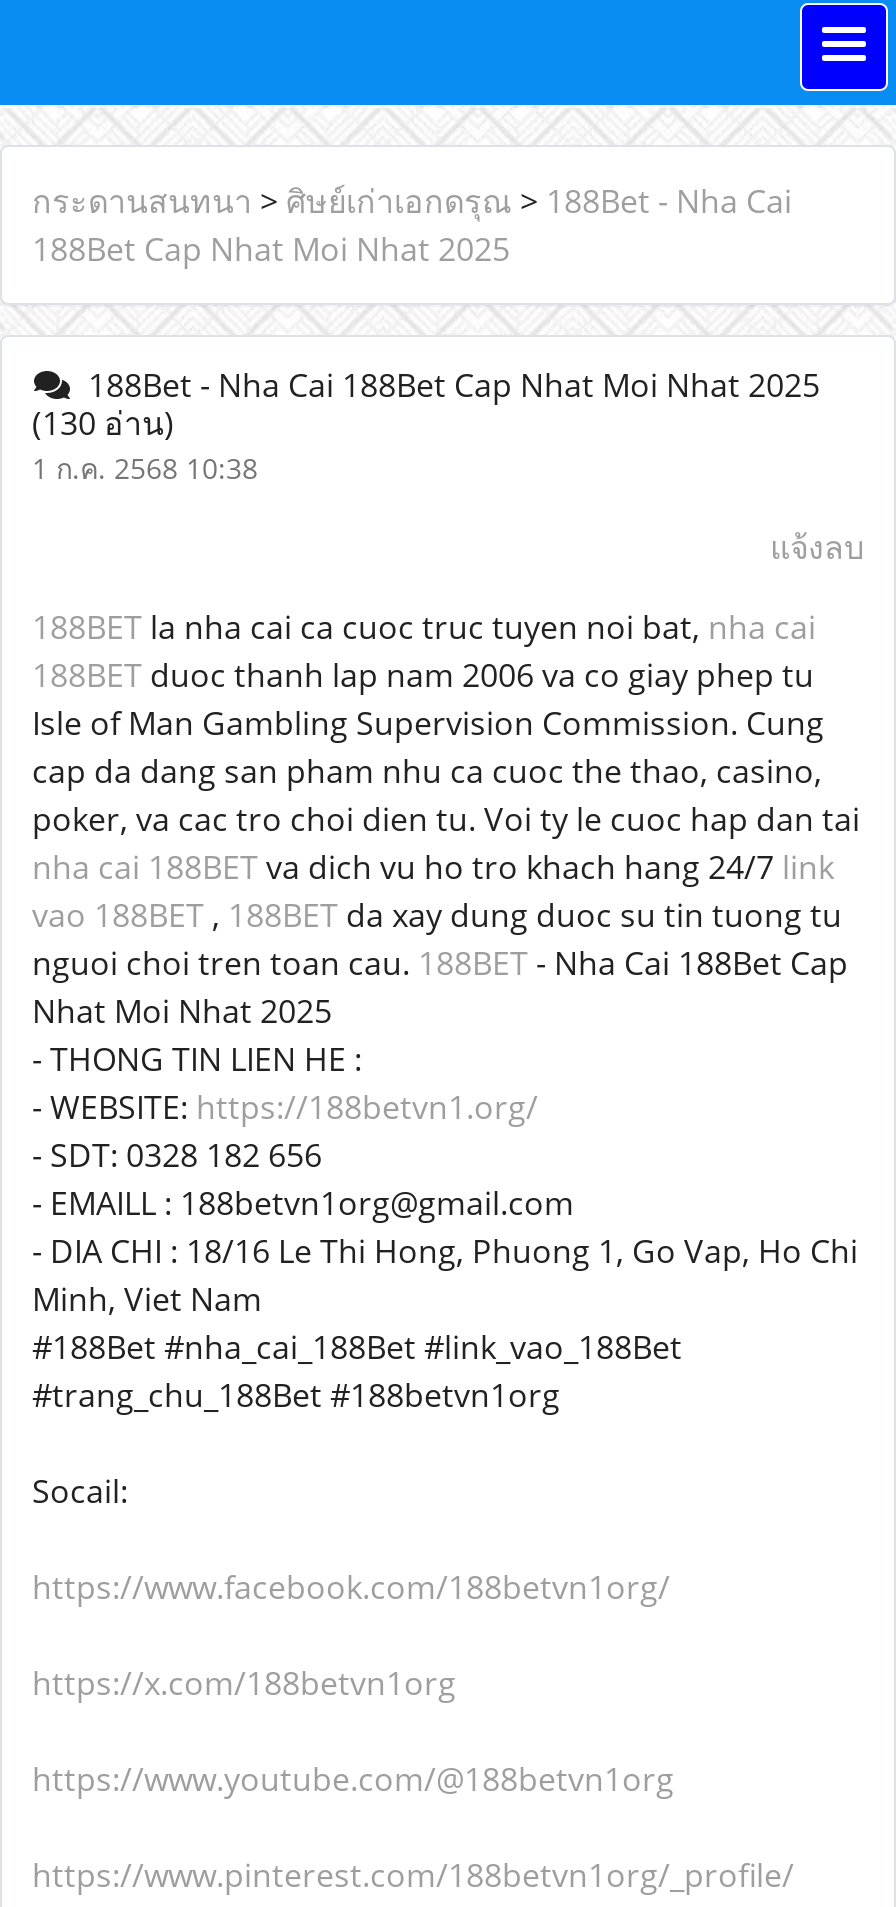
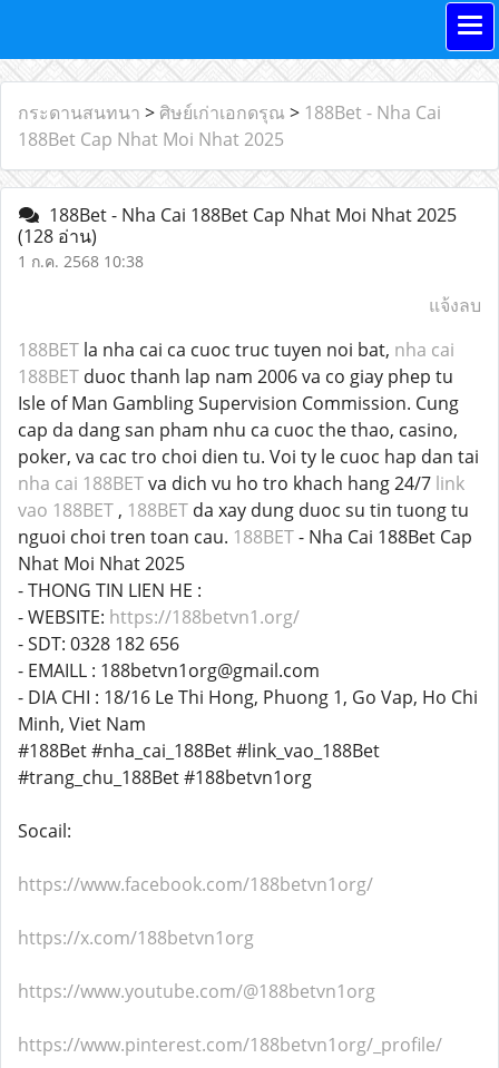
- (130 อ่าน)
+ (128 อ่าน)
